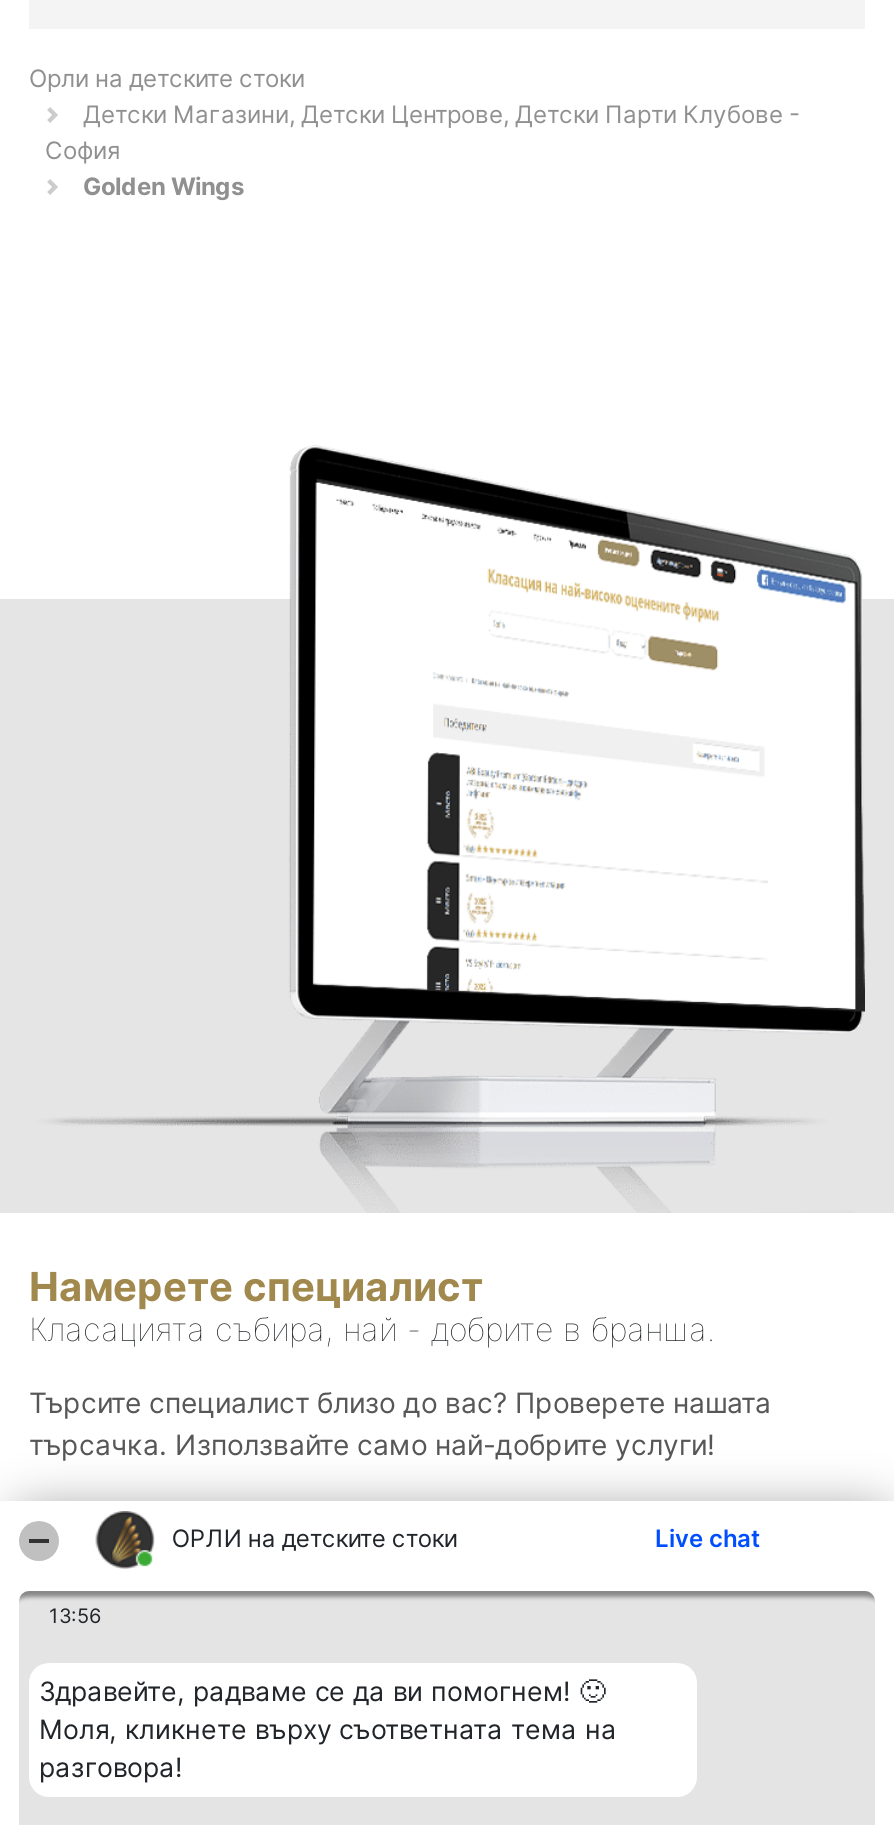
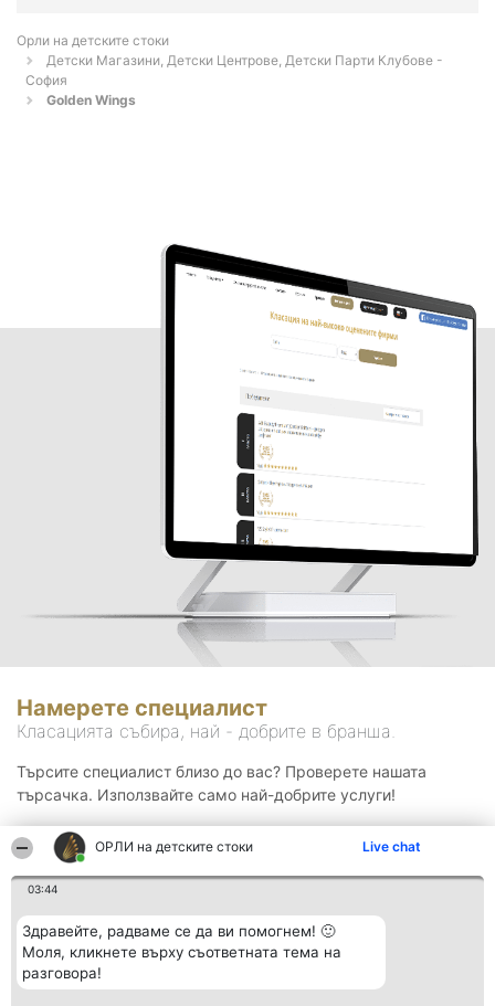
- 13:56
+ 03:44
